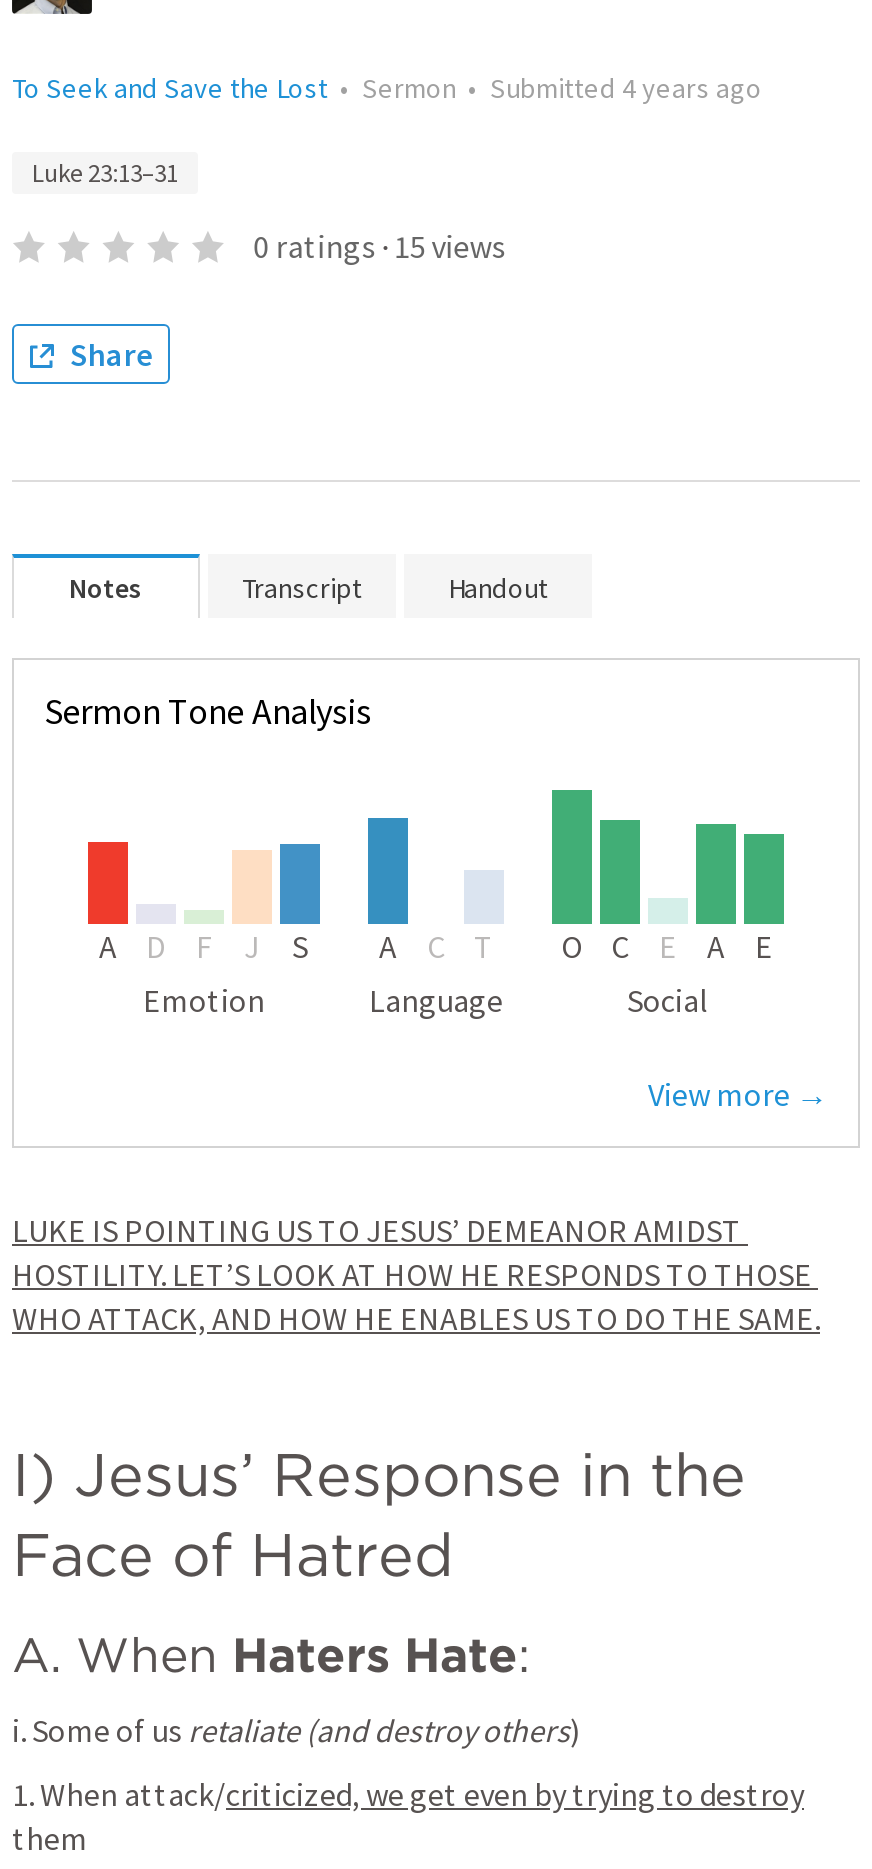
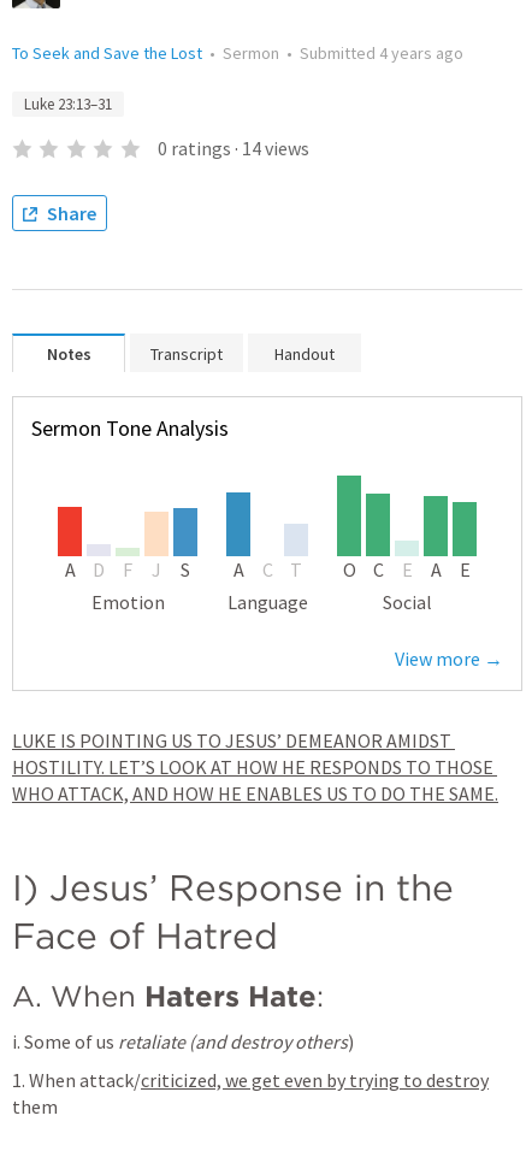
- 0 ratings · 15 views
+ 0 ratings · 14 views
